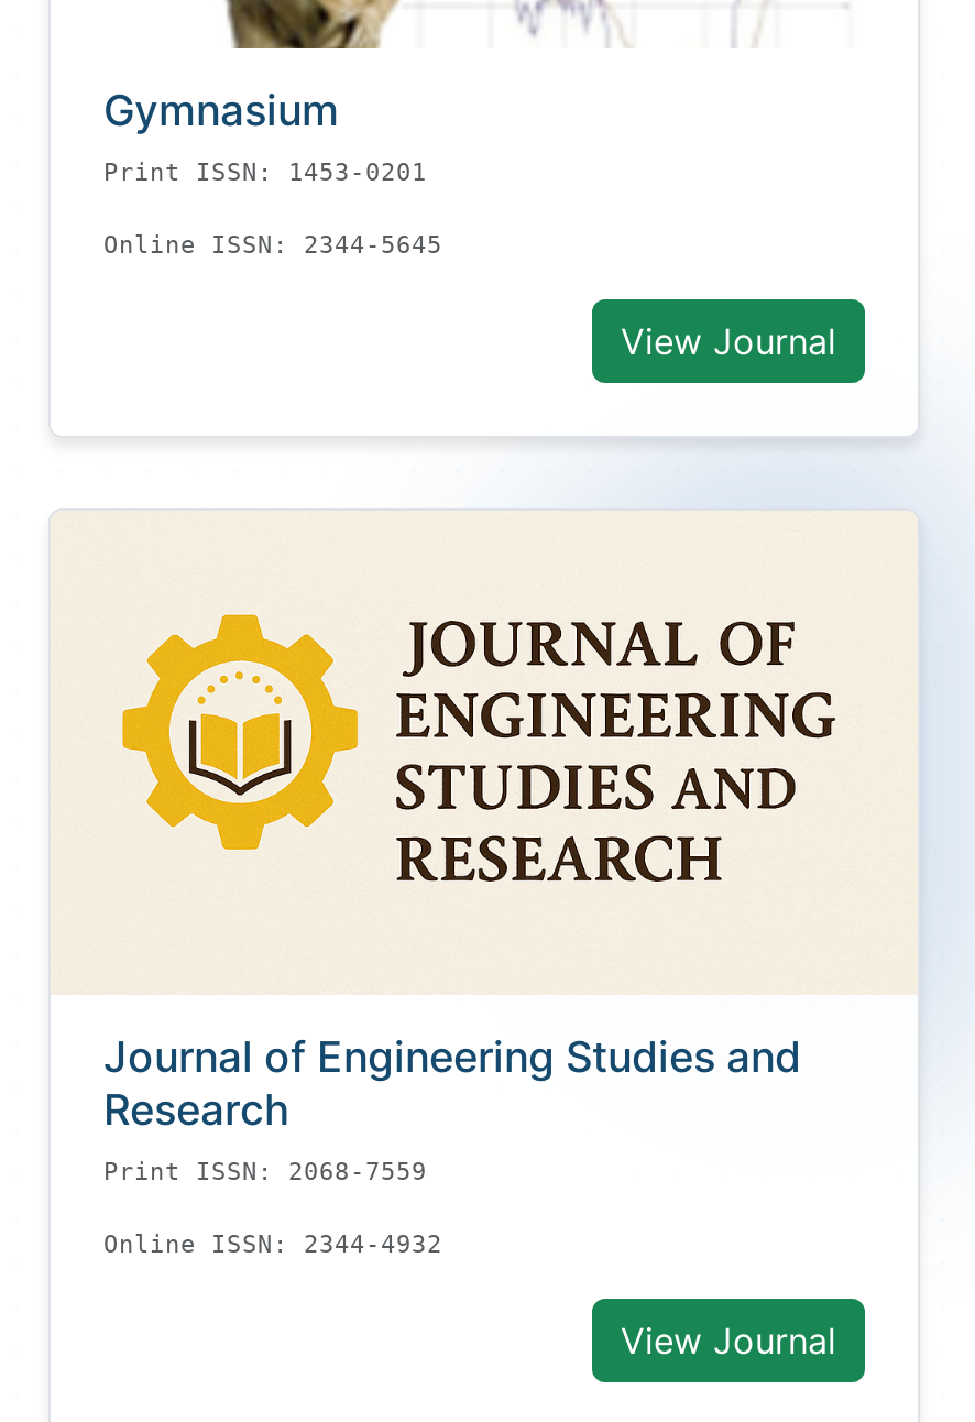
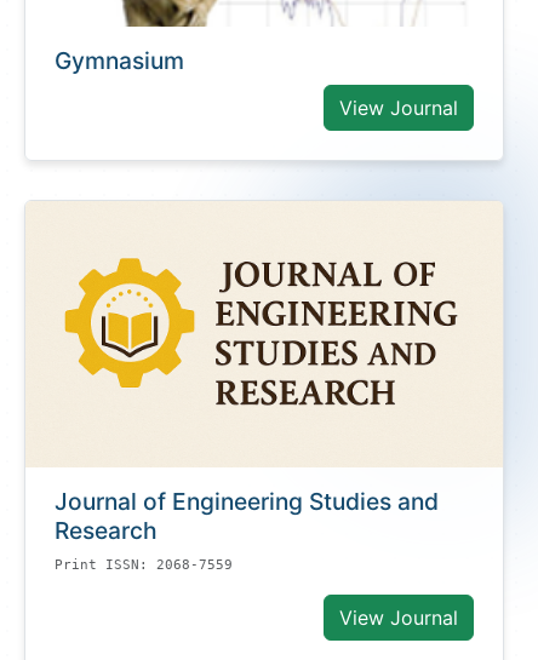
- Print ISSN: 1453-0201
- Online ISSN: 2344-5645

- Online ISSN: 2344-4932
